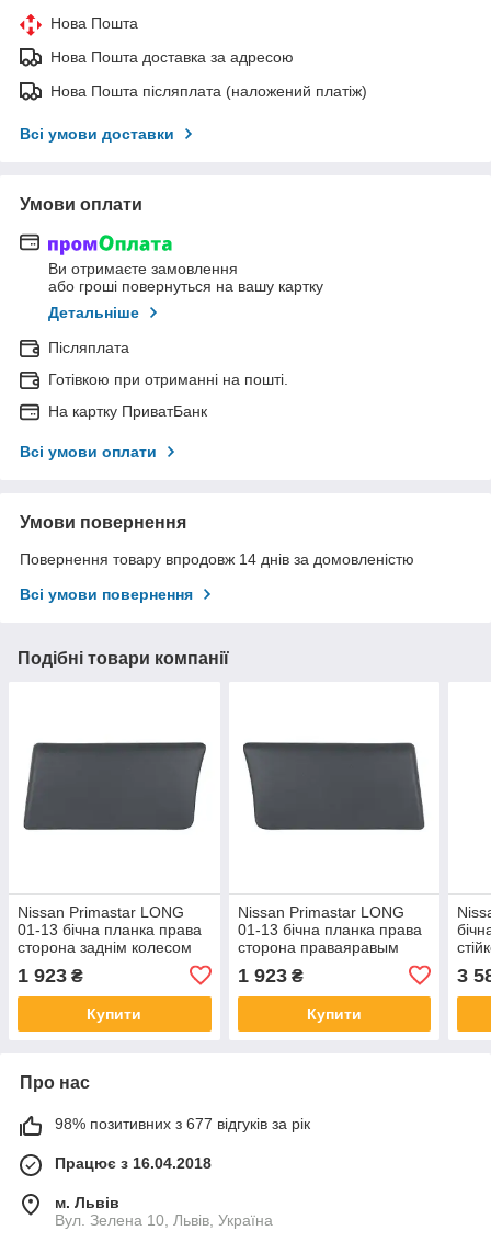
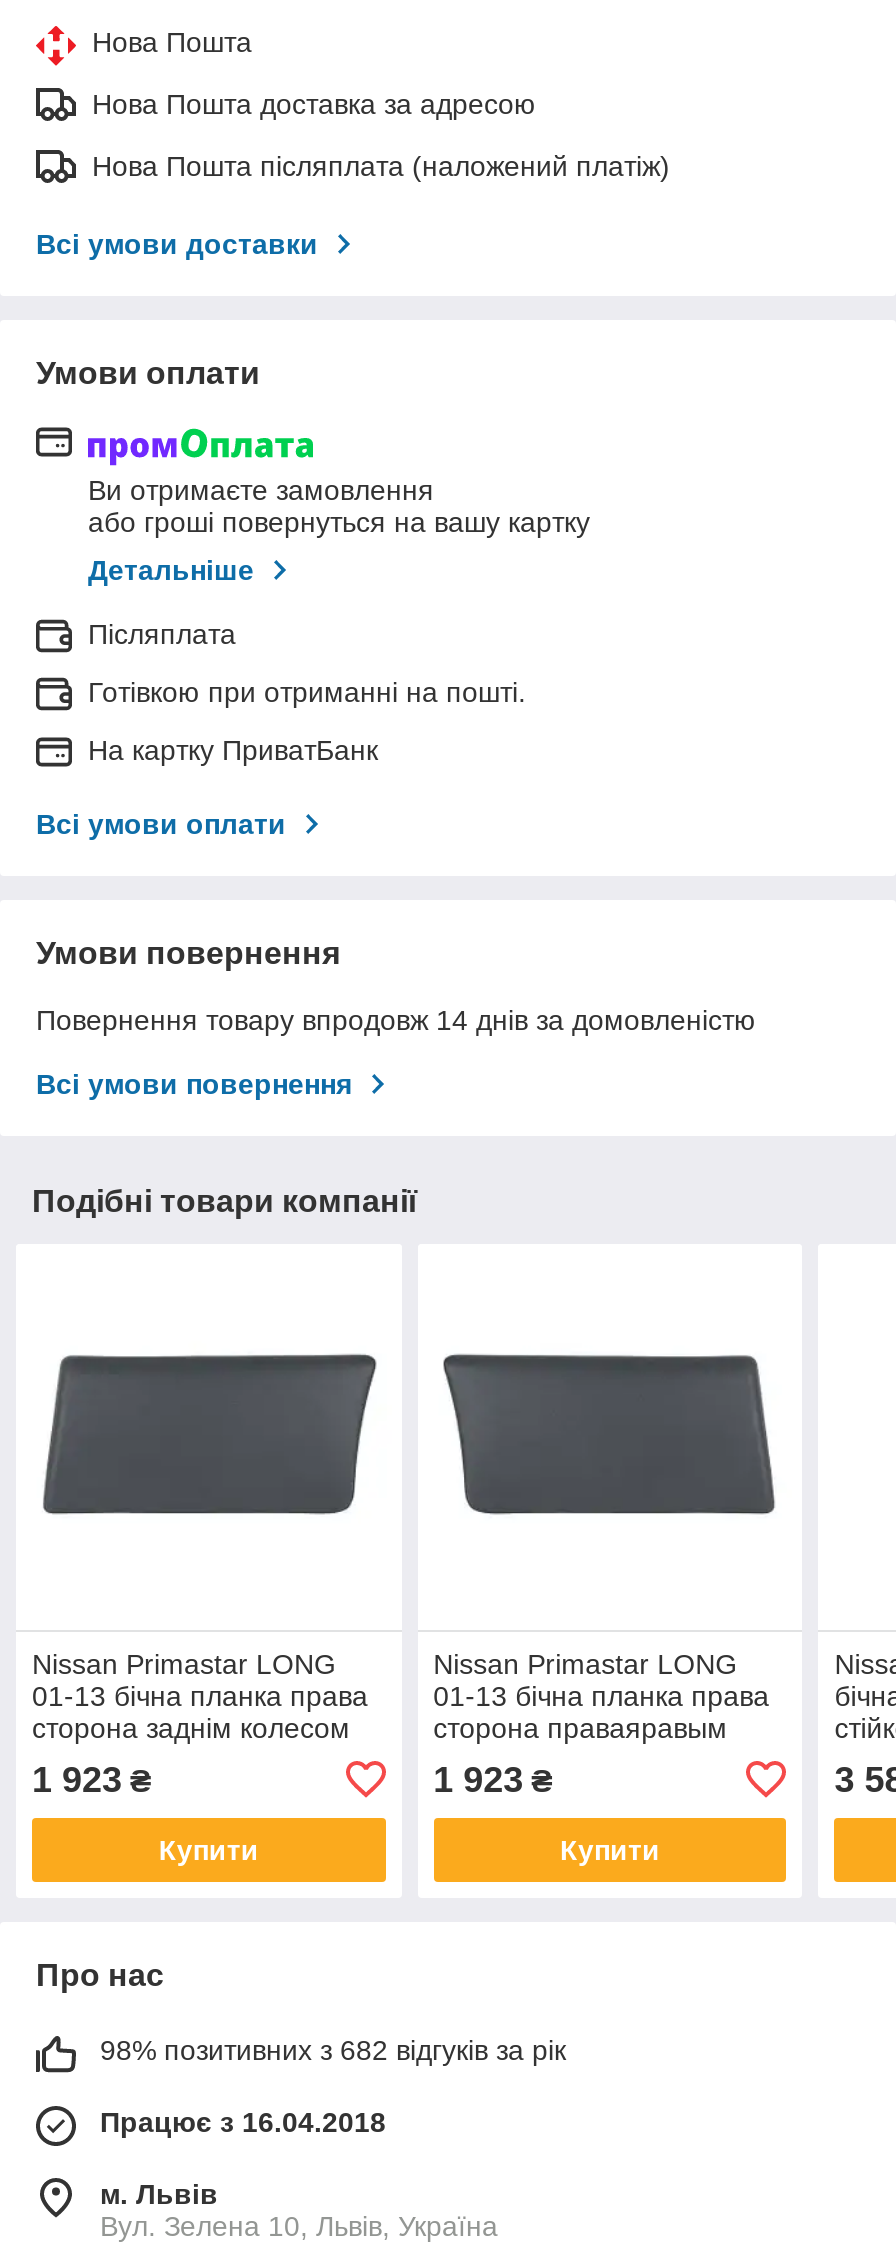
- 98% позитивних з 677 відгуків за рік
+ 98% позитивних з 682 відгуків за рік
